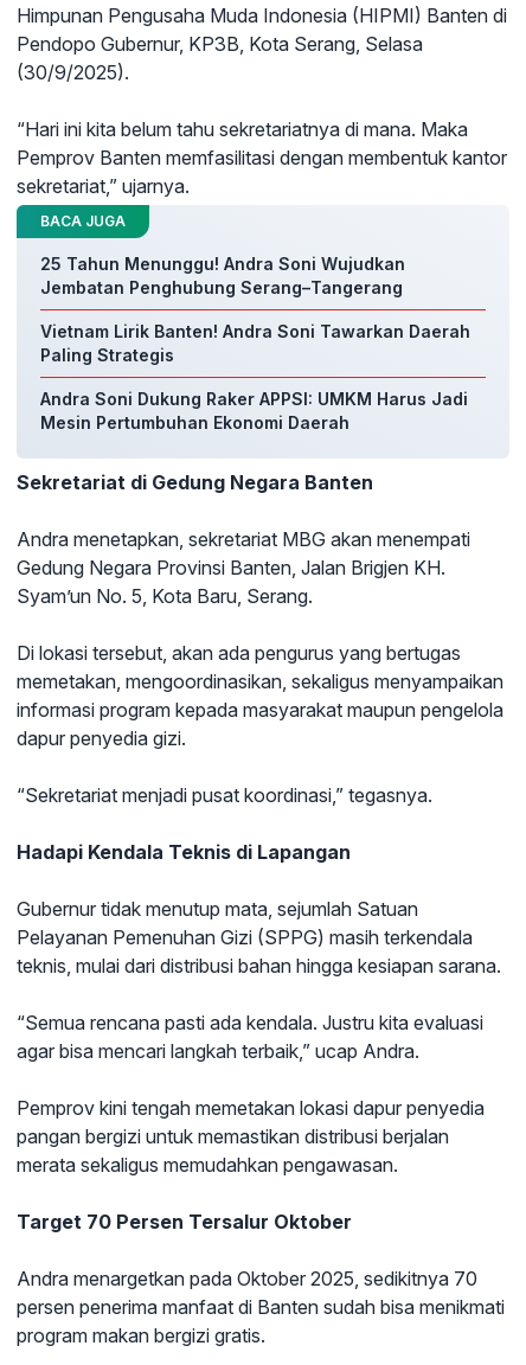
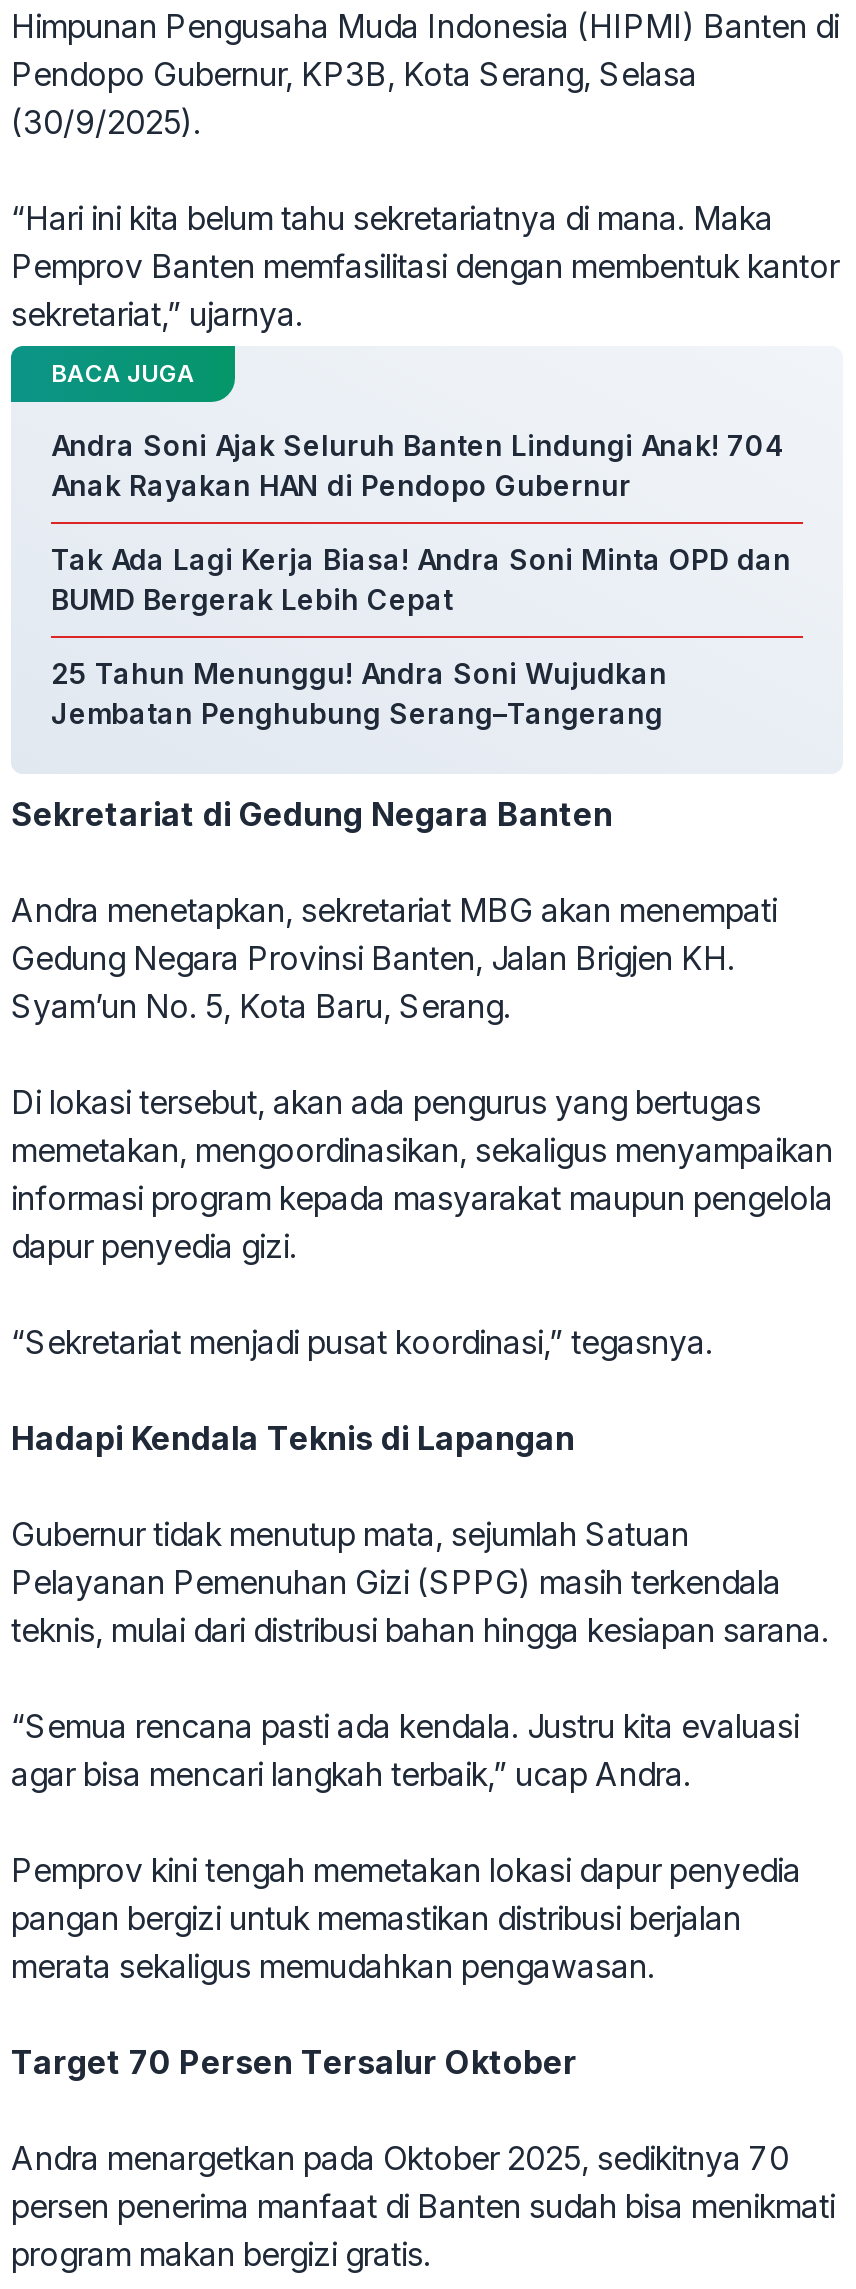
+ Andra Soni Ajak Seluruh Banten Lindungi Anak! 704
+ Anak Rayakan HAN di Pendopo Gubernur
+ Tak Ada Lagi Kerja Biasa! Andra Soni Minta OPD dan
+ BUMD Bergerak Lebih Cepat

moved down: 25 Tahun Menunggu! Andra Soni Wujudkan | Jembatan Penghubung Serang–Tangerang

- Vietnam Lirik Banten! Andra Soni Tawarkan Daerah
- Paling Strategis
- Andra Soni Dukung Raker APPSI: UMKM Harus Jadi
- Mesin Pertumbuhan Ekonomi Daerah
